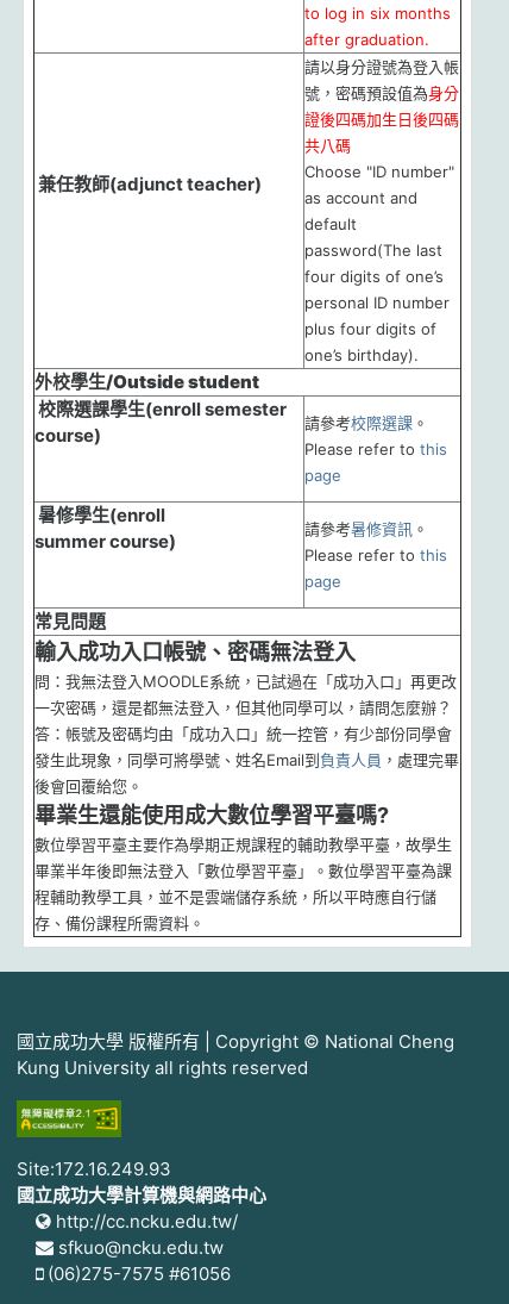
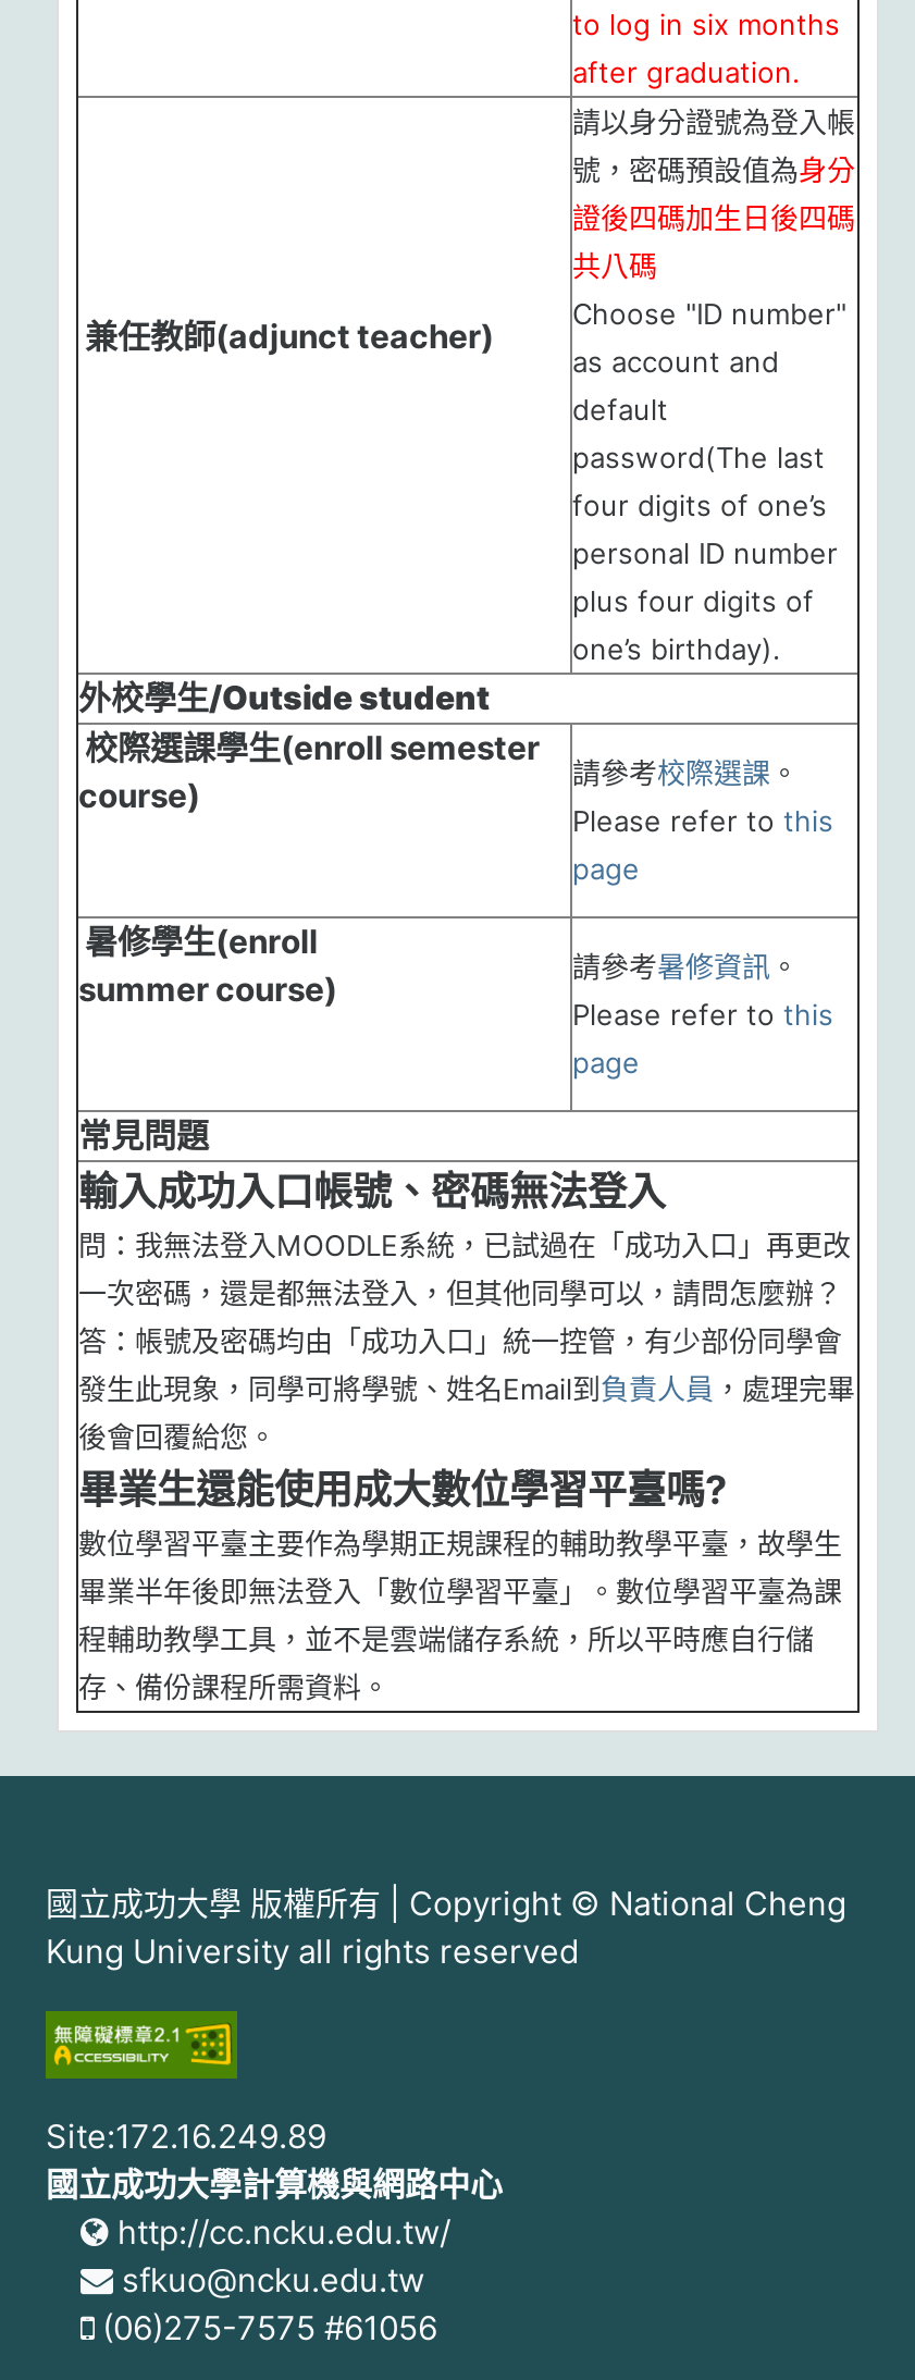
- Site:172.16.249.93
+ Site:172.16.249.89
